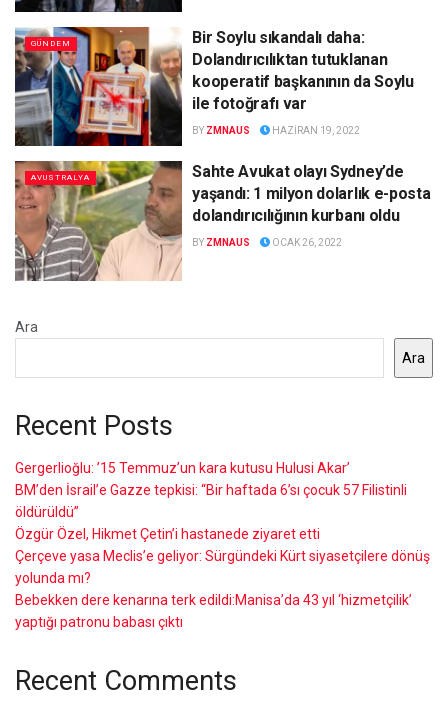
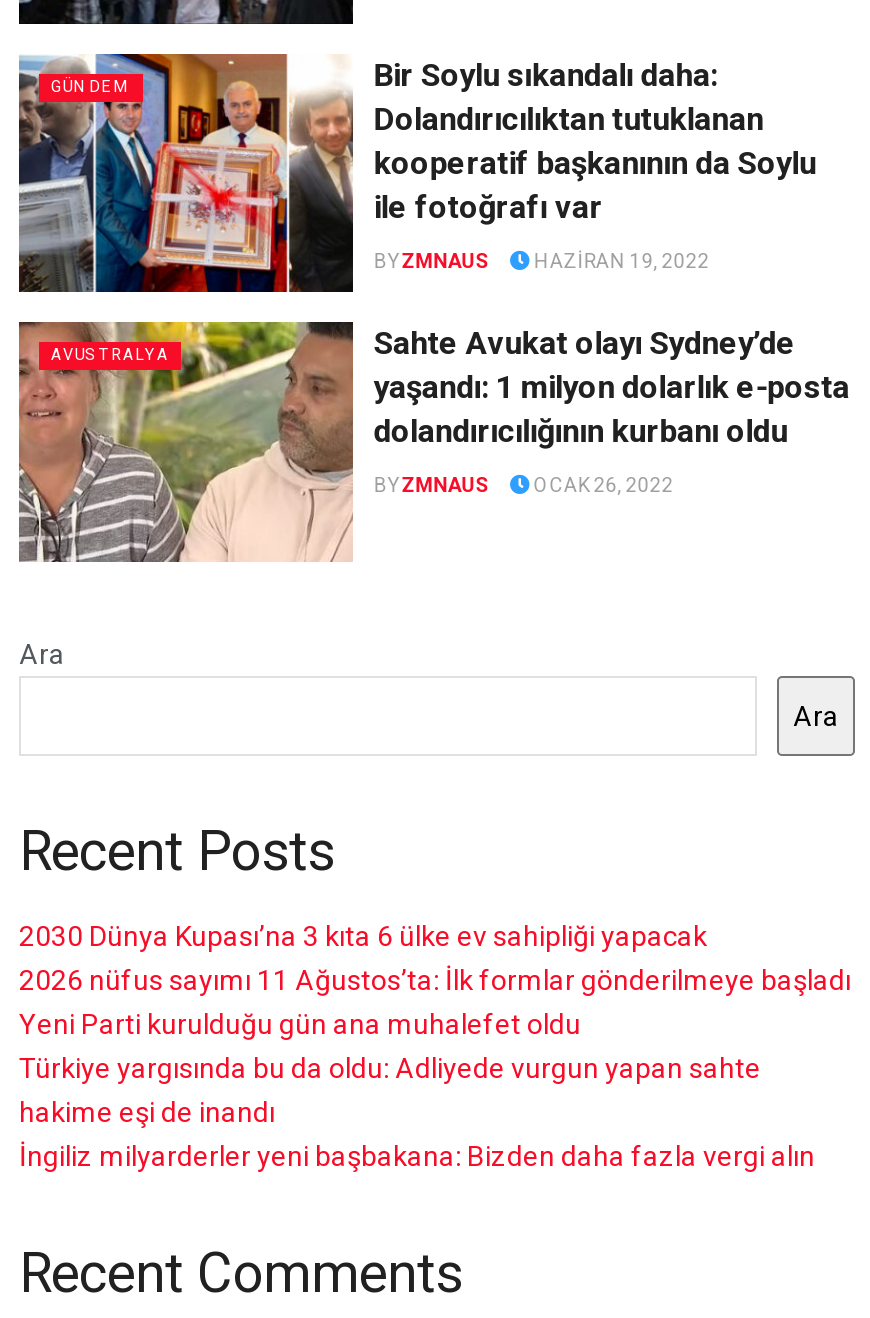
- Gergerlioğlu: ’15 Temmuz’un kara kutusu Hulusi Akar’
- BM’den İsrail’e Gazze tepkisi: “Bir haftada 6’sı çocuk 57 Filistinli
- öldürüldü”
- Özgür Özel, Hikmet Çetin’i hastanede ziyaret etti
- Çerçeve yasa Meclis’e geliyor: Sürgündeki Kürt siyasetçilere dönüş
- yolunda mı?
- Bebekken dere kenarına terk edildi:Manisa’da 43 yıl ‘hizmetçilik’
- yaptığı patronu babası çıktı
+ 2030 Dünya Kupası’na 3 kıta 6 ülke ev sahipliği yapacak
+ 2026 nüfus sayımı 11 Ağustos’ta: İlk formlar gönderilmeye başladı
+ Yeni Parti kurulduğu gün ana muhalefet oldu
+ Türkiye yargısında bu da oldu: Adliyede vurgun yapan sahte
+ hakime eşi de inandı
+ İngiliz milyarderler yeni başbakana: Bizden daha fazla vergi alın
